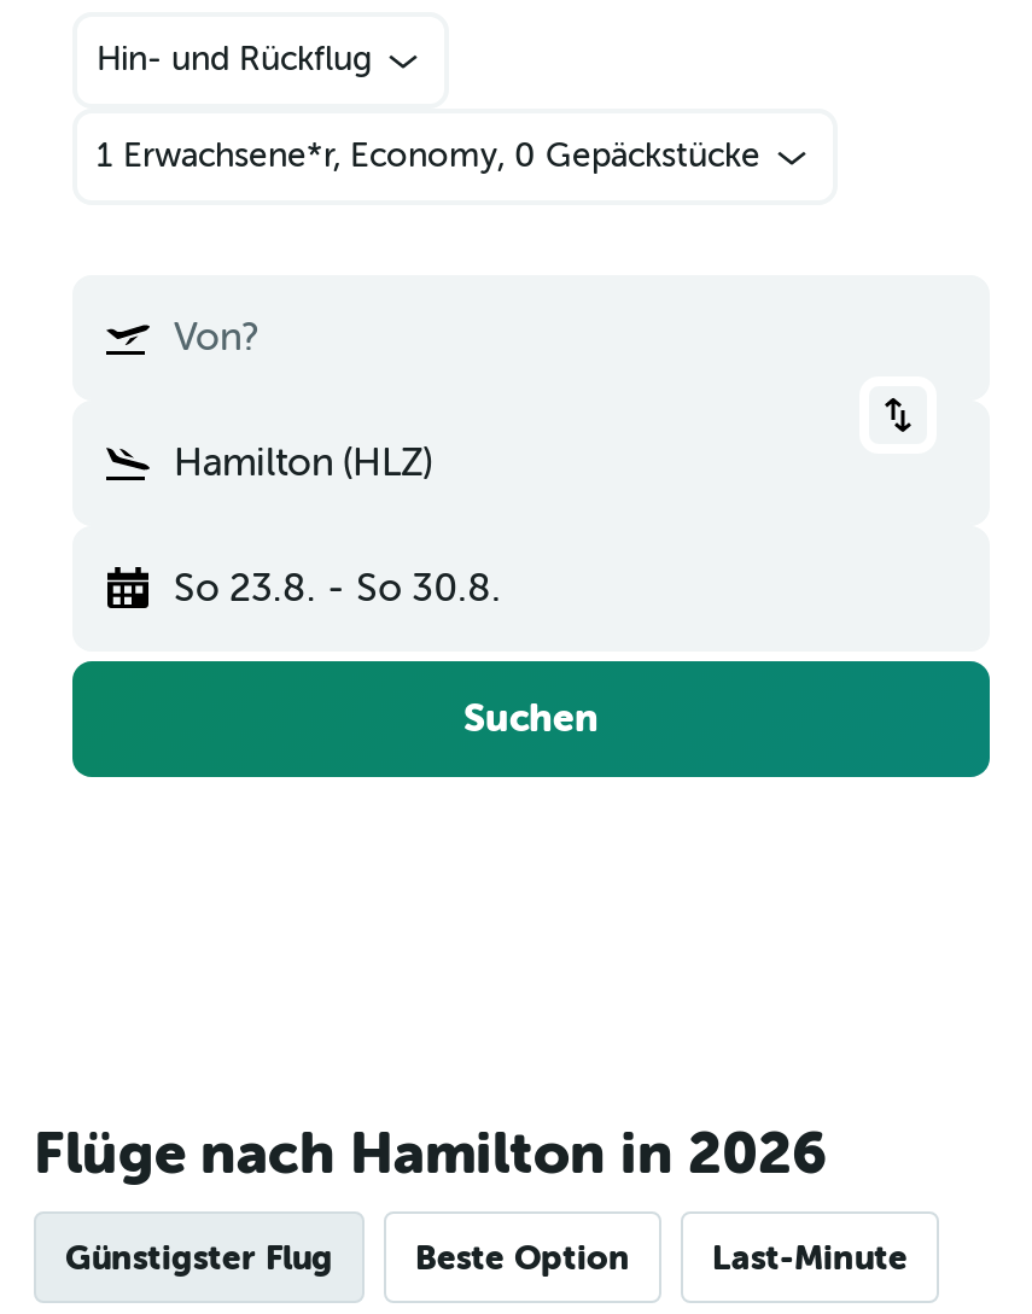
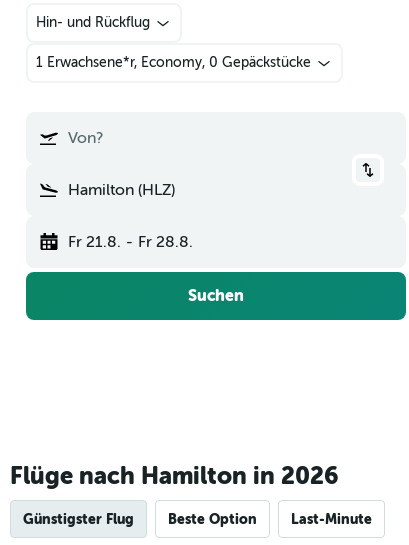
- So 23.8. - So 30.8.
+ Fr 21.8. - Fr 28.8.
